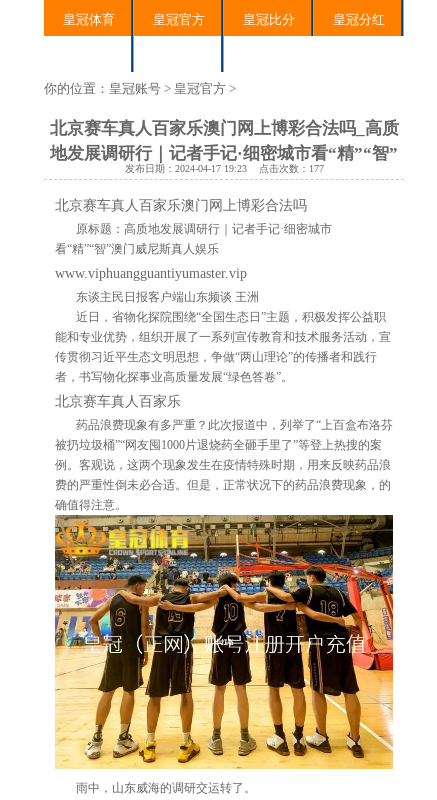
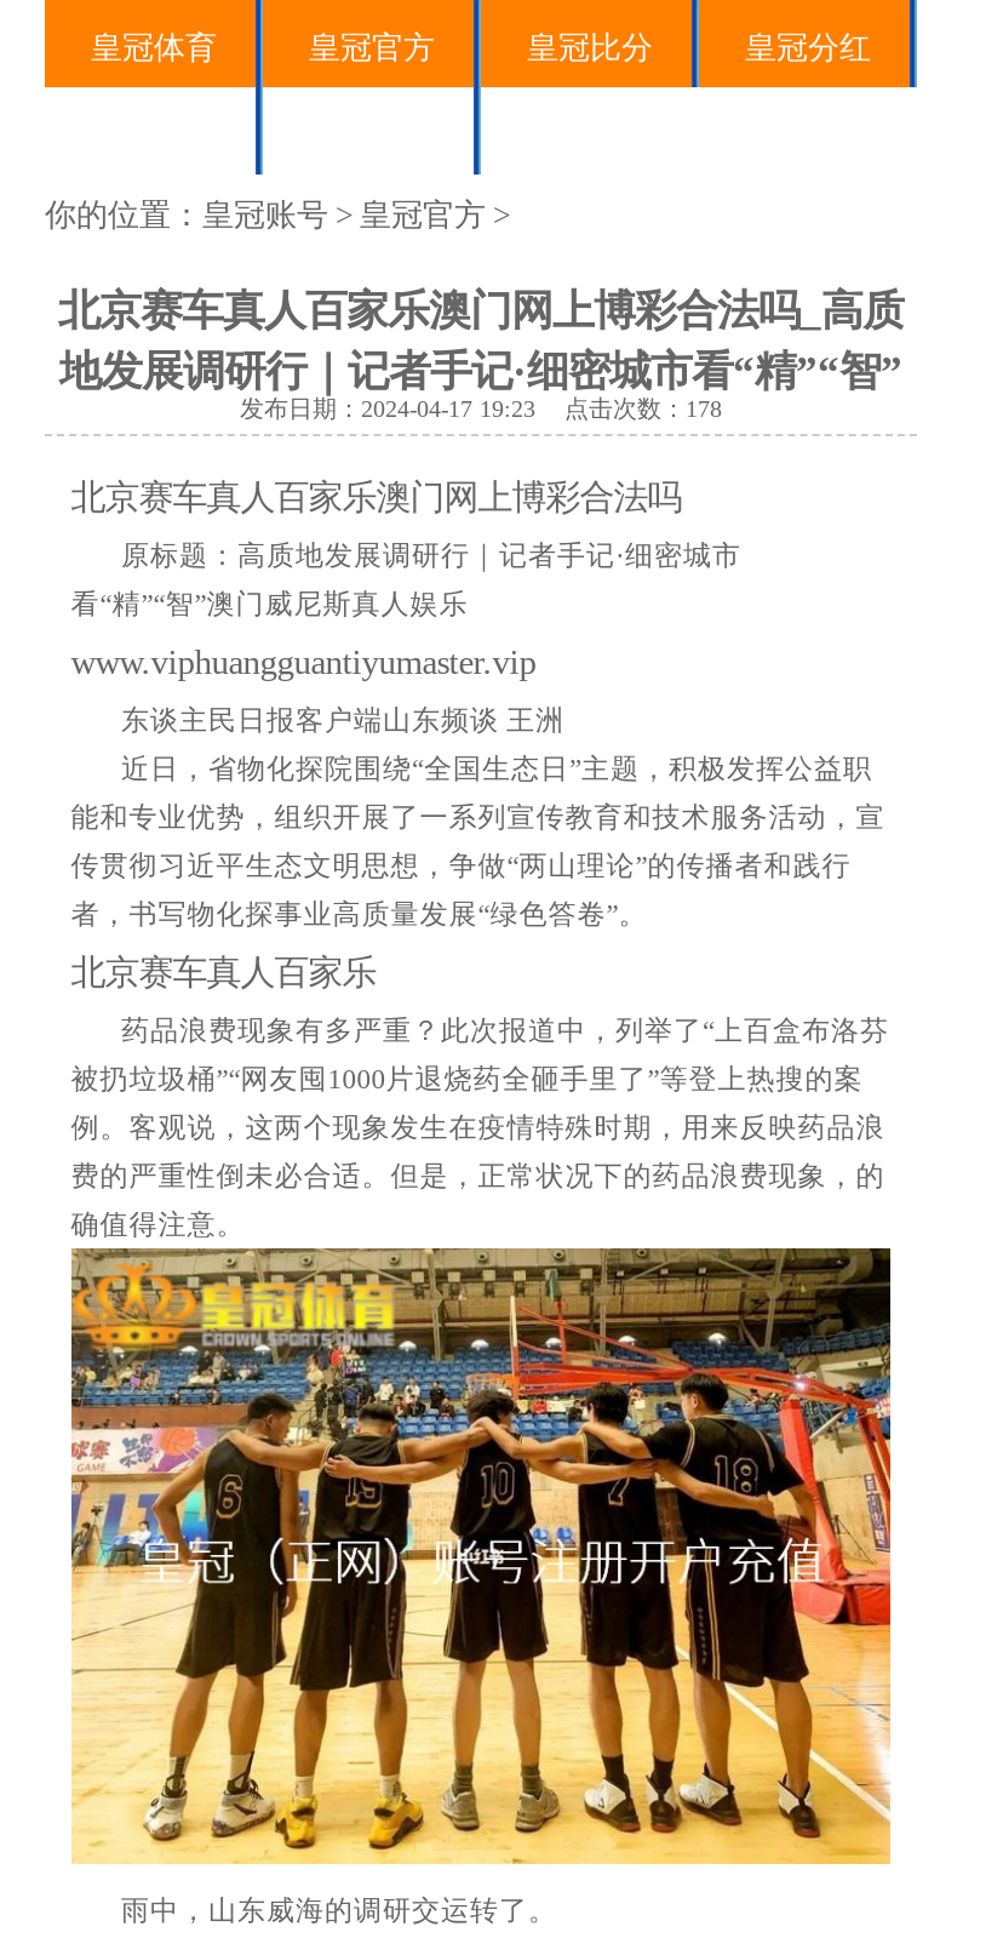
- 发布日期：2024-04-17 19:23 点击次数：177
+ 发布日期：2024-04-17 19:23 点击次数：178
